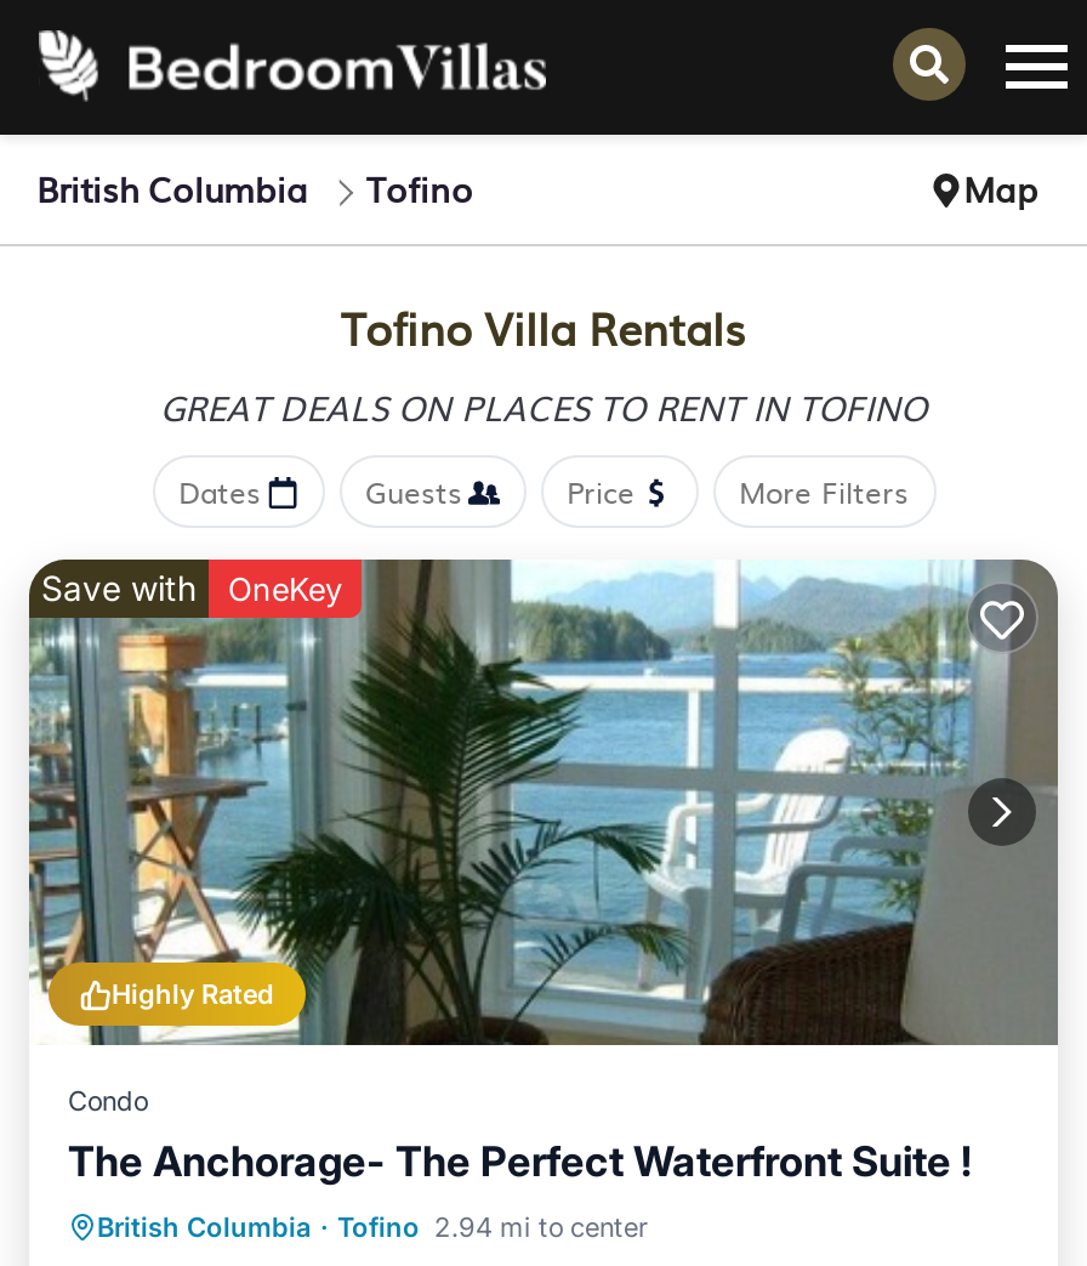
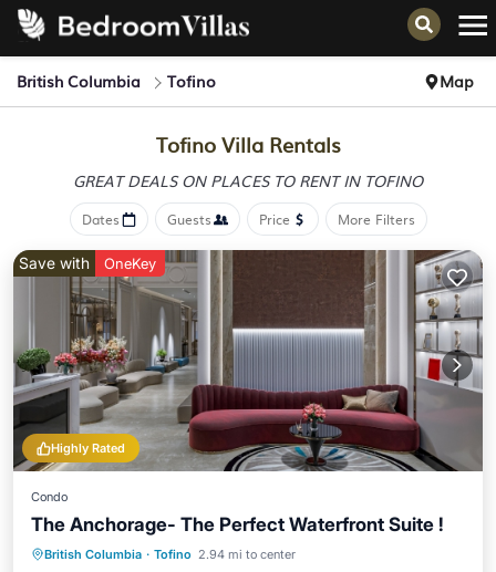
- [image]
+ [image]
